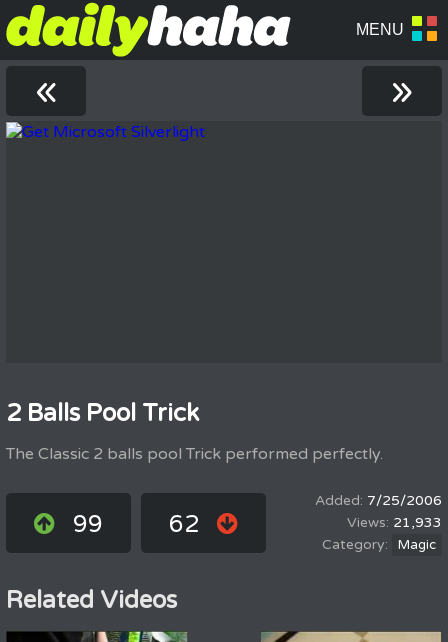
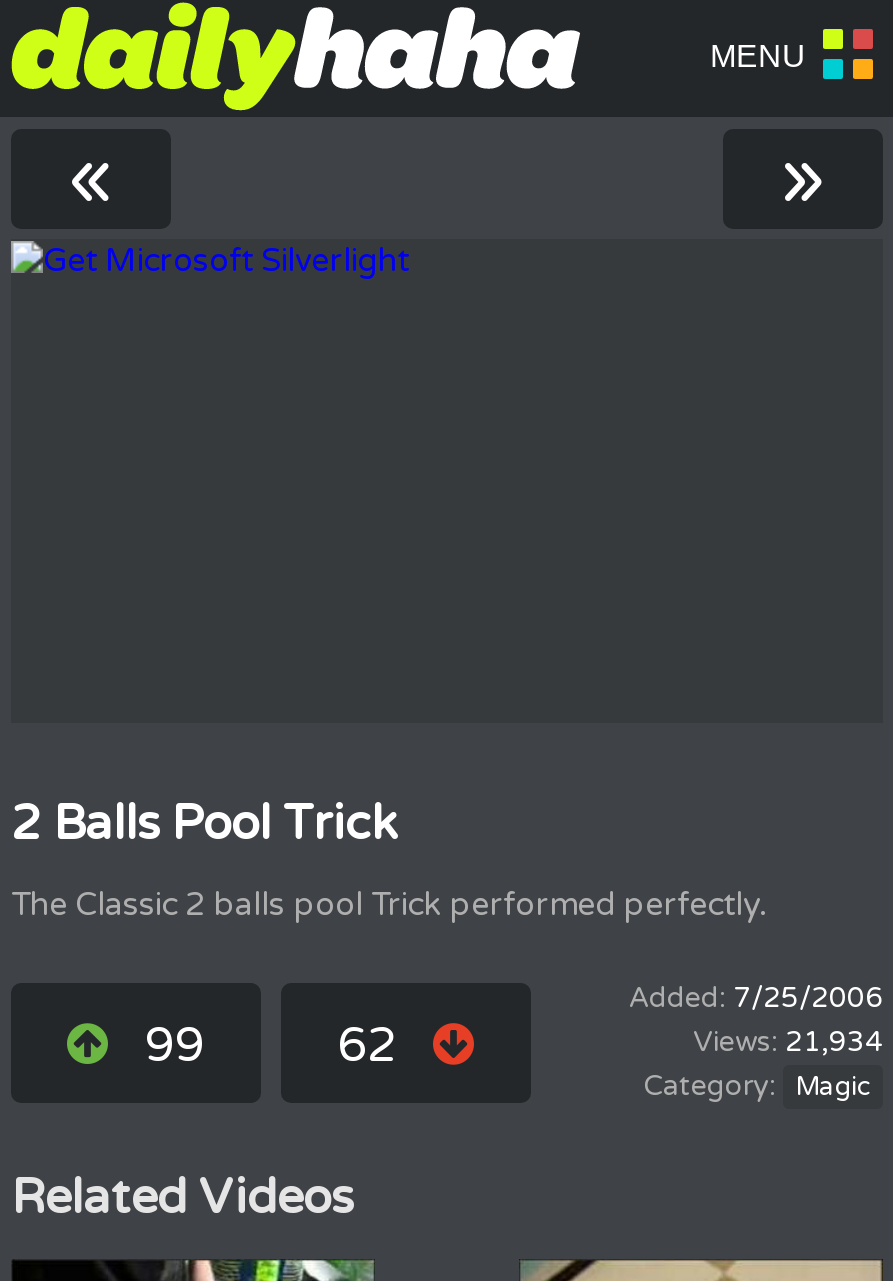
- 21,933
+ 21,934
